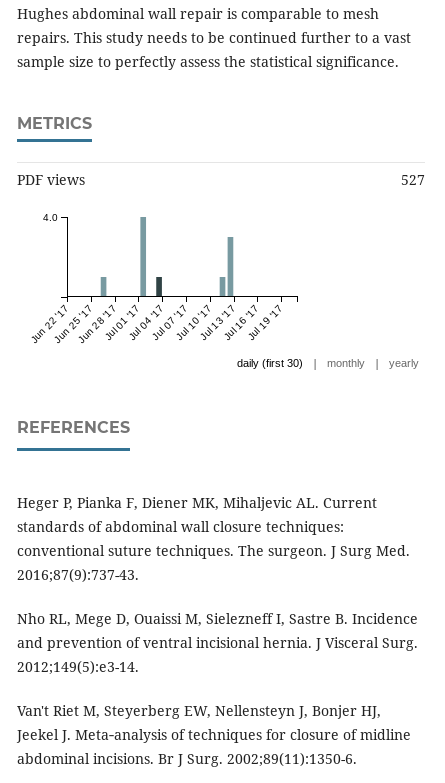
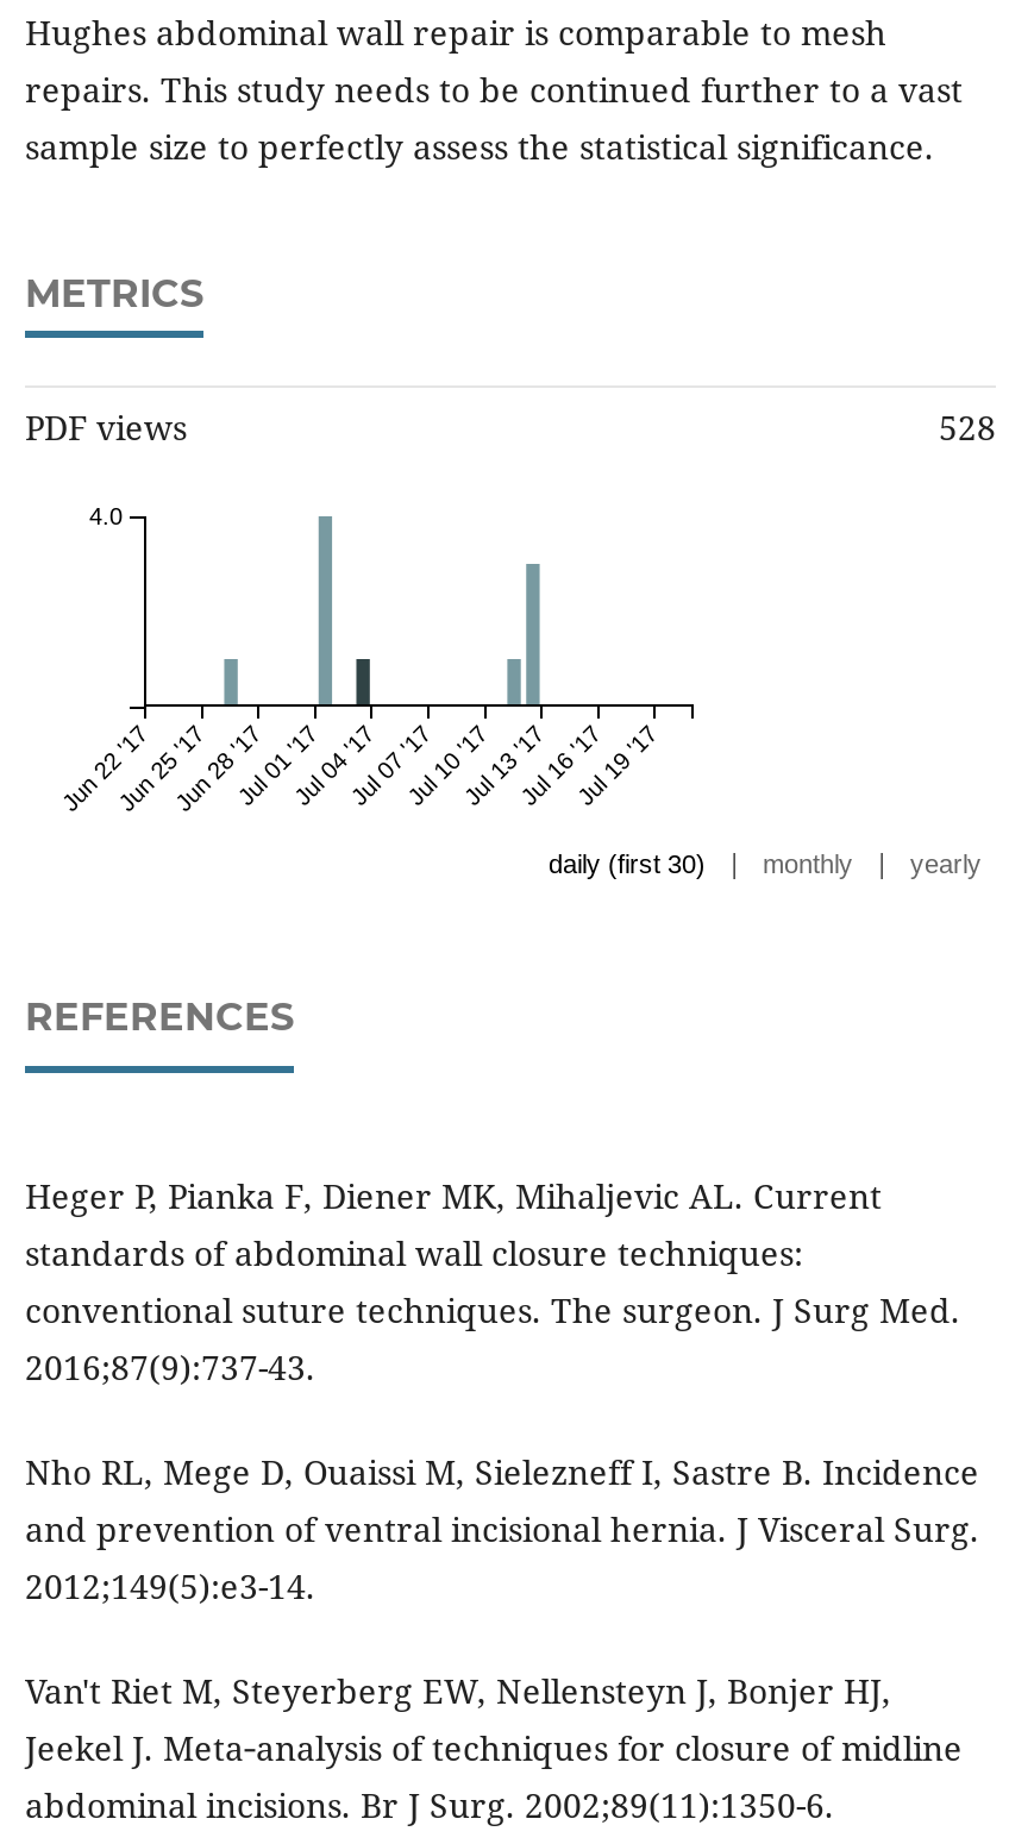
- 527
+ 528
